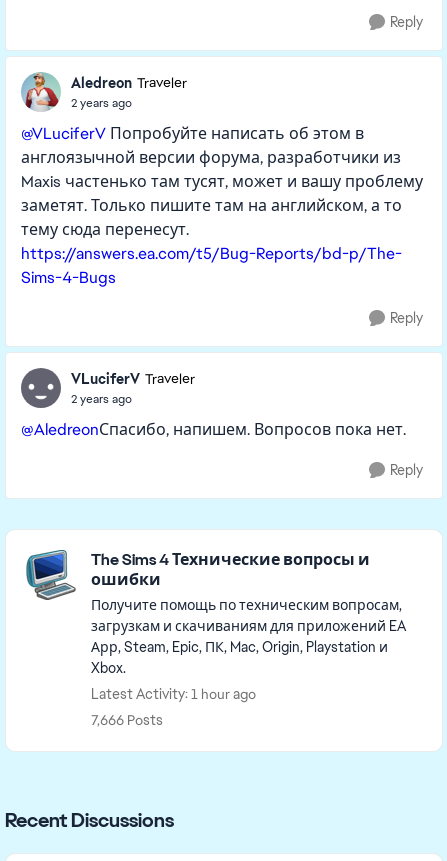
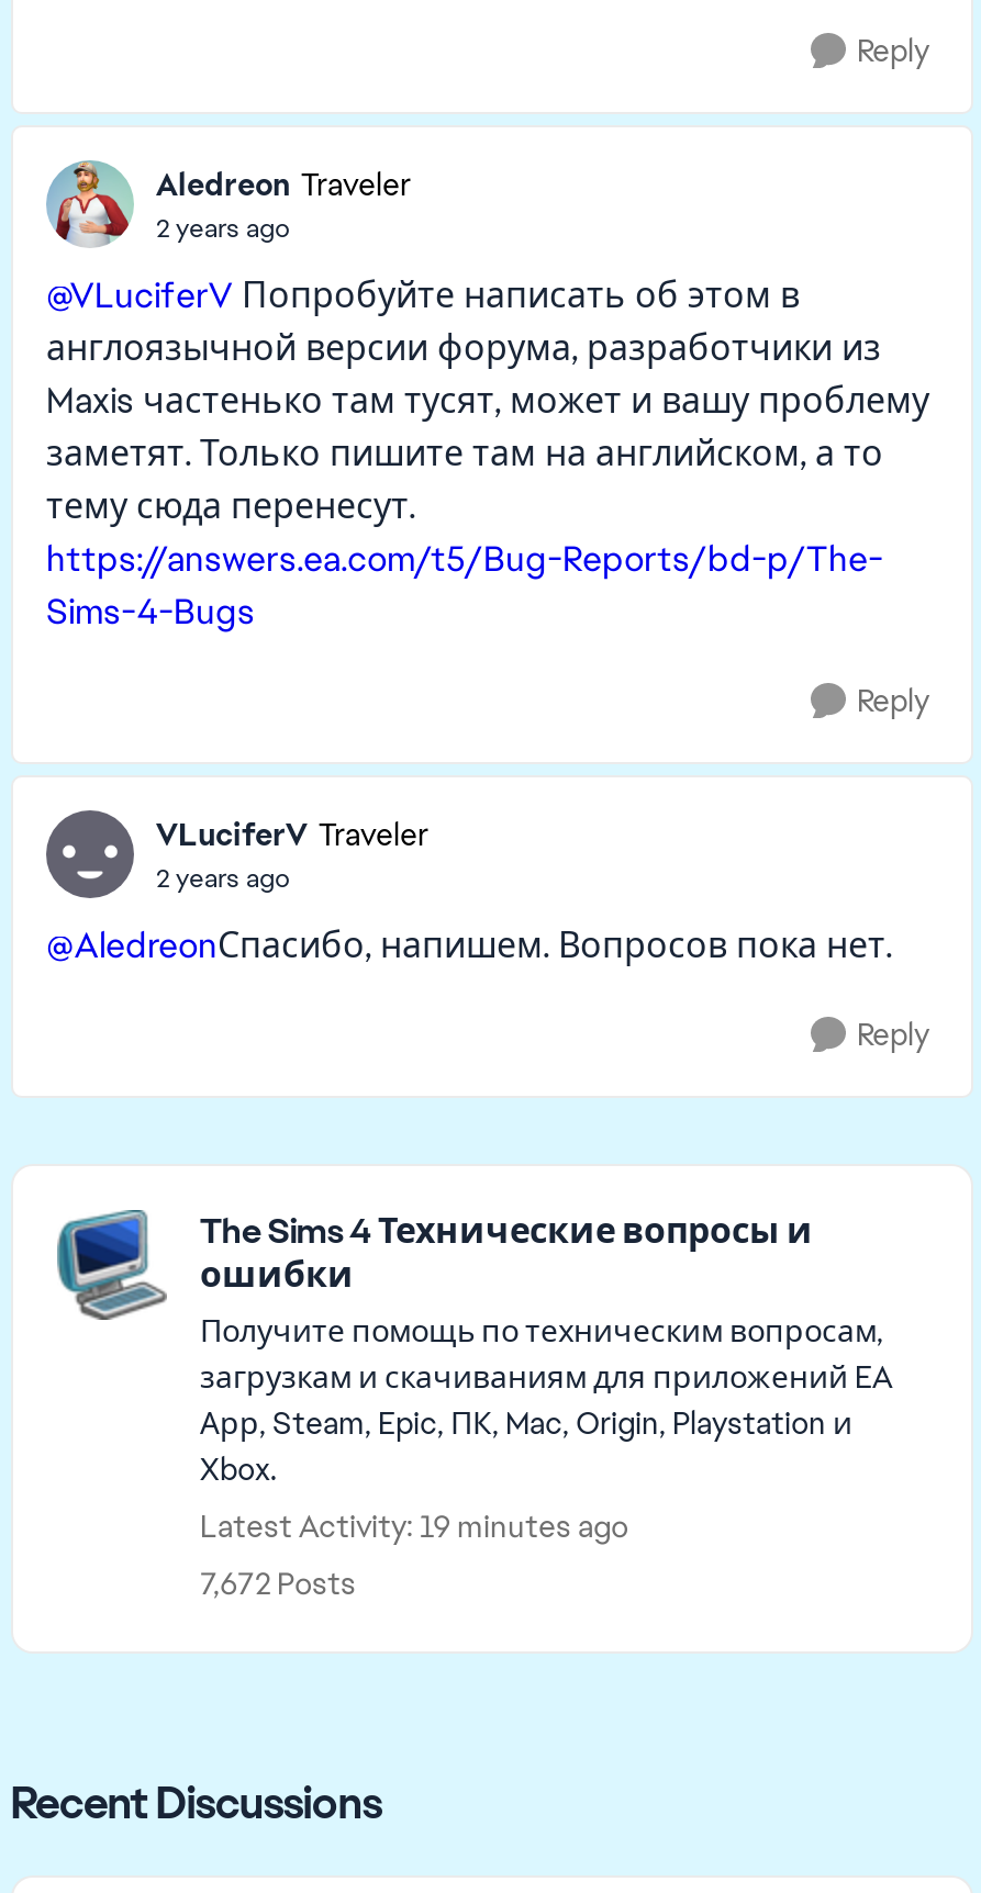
- Latest Activity: 1 hour ago
+ Latest Activity: 19 minutes ago

- 7,666 Posts
+ 7,672 Posts
